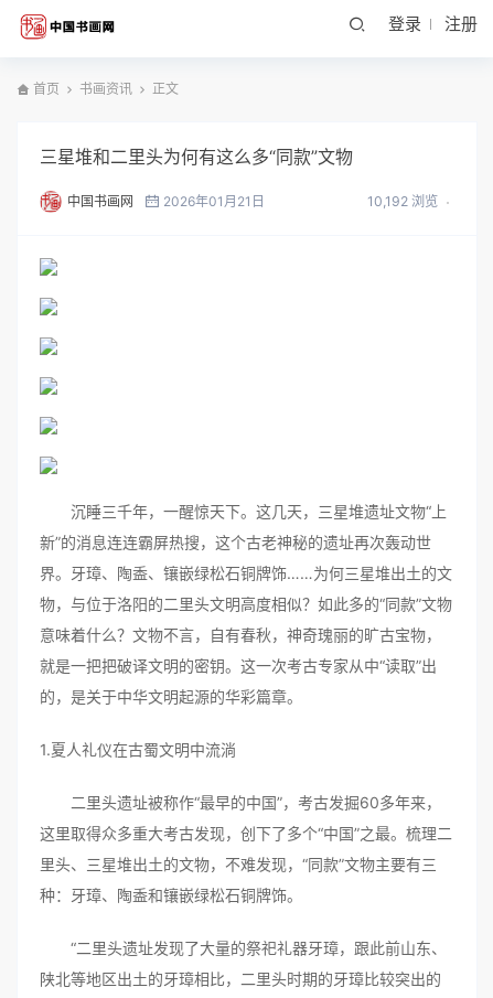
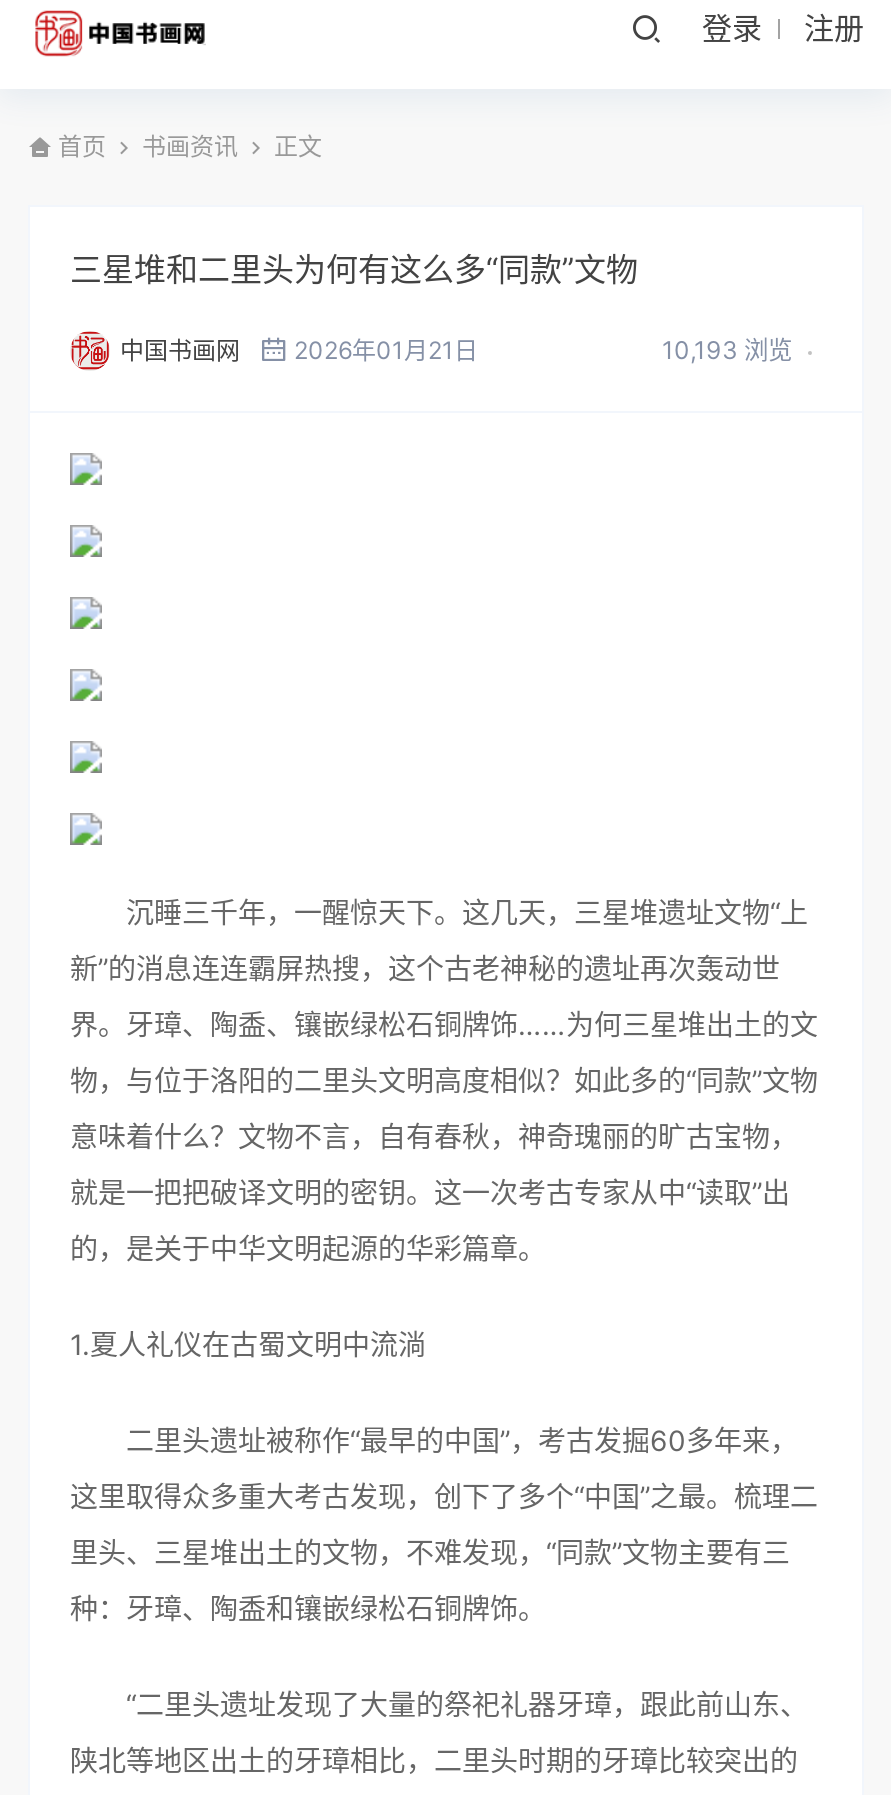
- 10,192 浏览
+ 10,193 浏览
